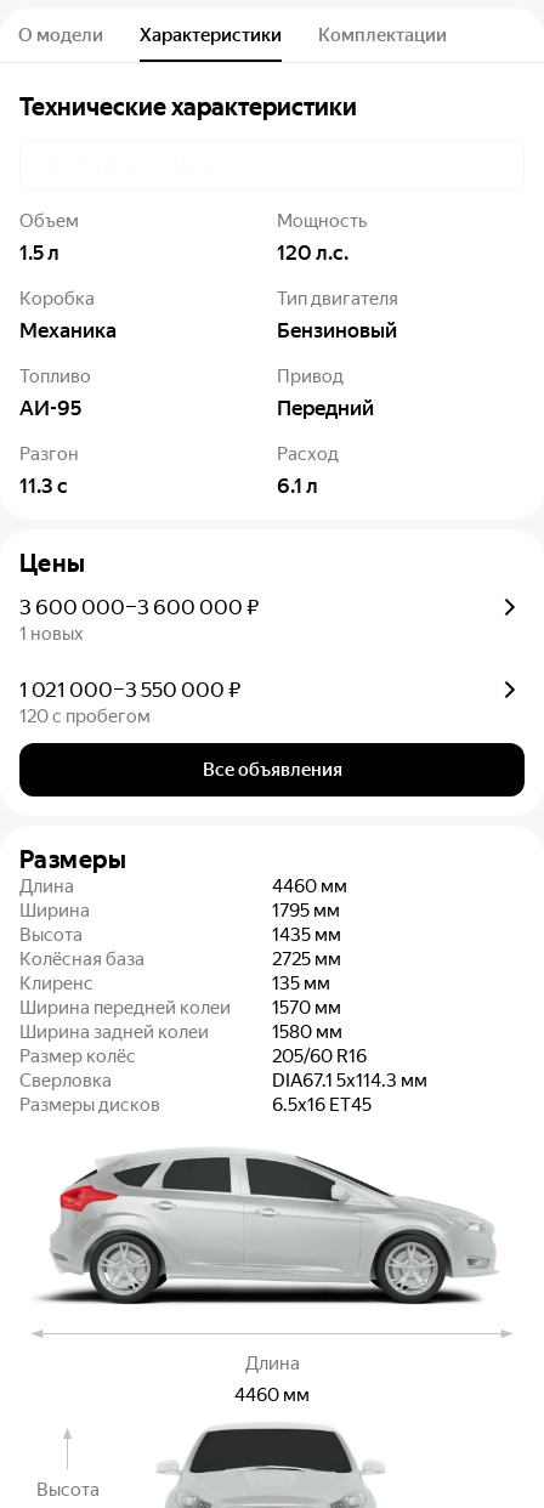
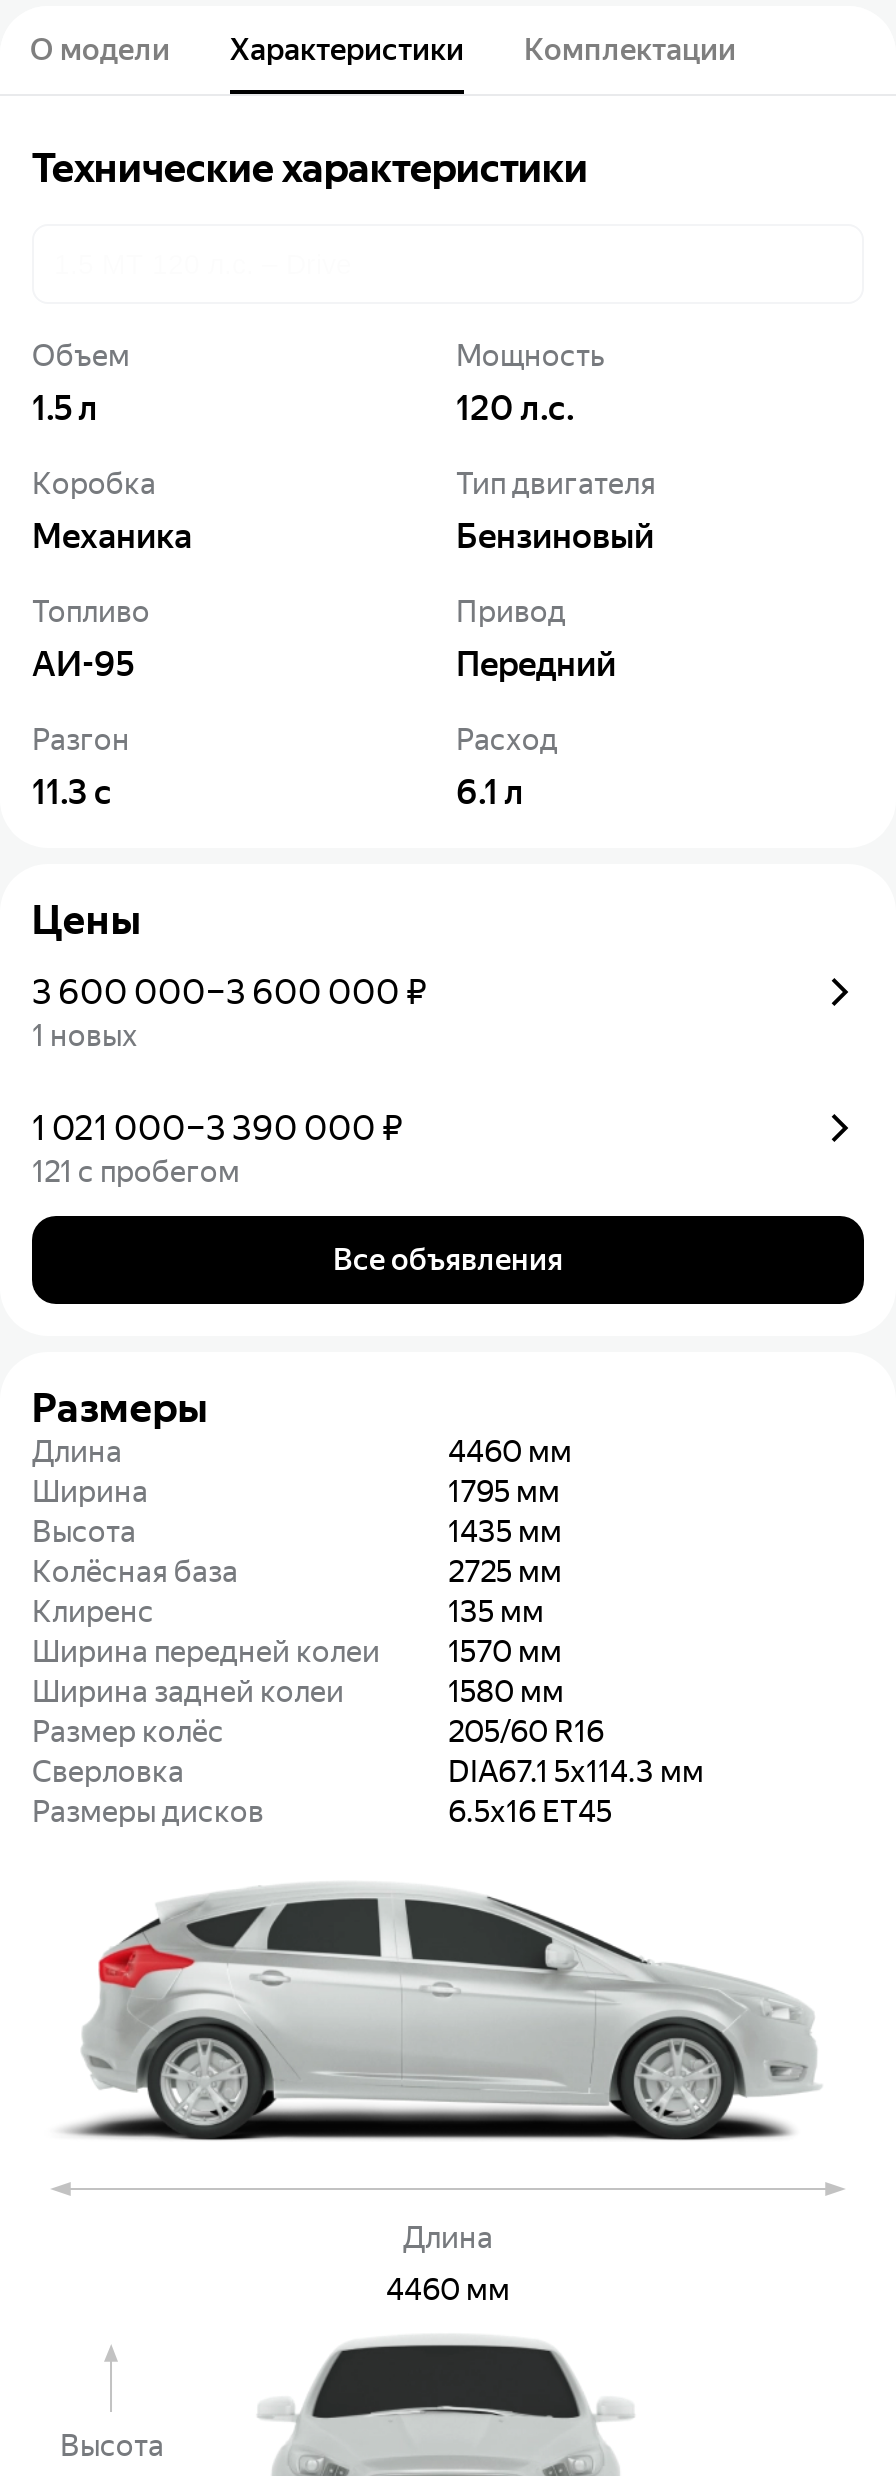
- 1 021 000–3 550 000 ₽
+ 1 021 000–3 390 000 ₽

- 120 с пробегом
+ 121 с пробегом
